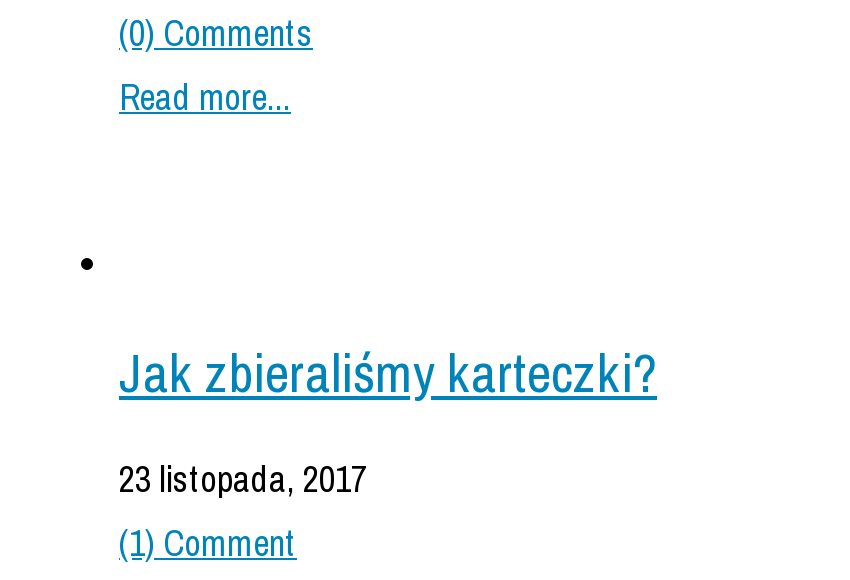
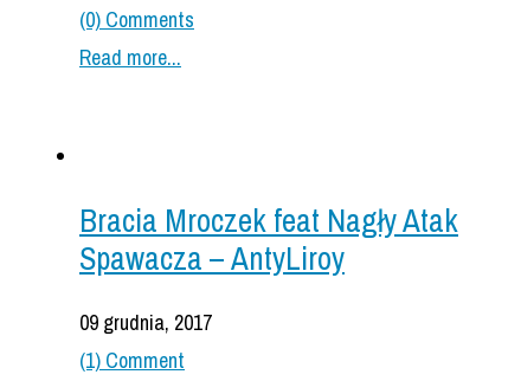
- Jak zbieraliśmy karteczki?
+ Bracia Mroczek feat Nagły Atak
+ Spawacza – AntyLiroy

- 23 listopada, 2017
+ 09 grudnia, 2017
